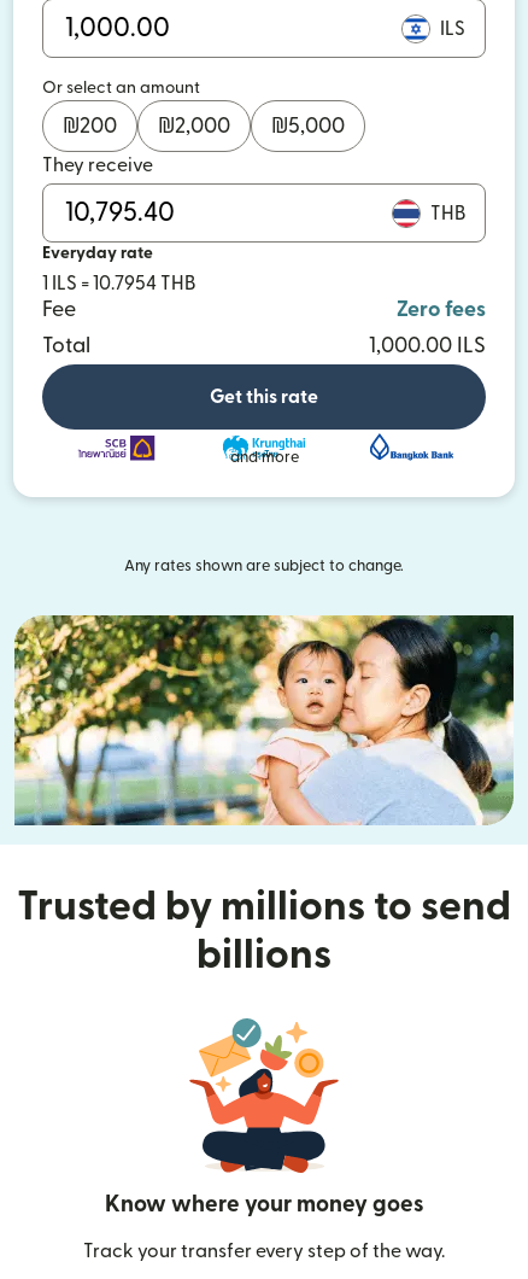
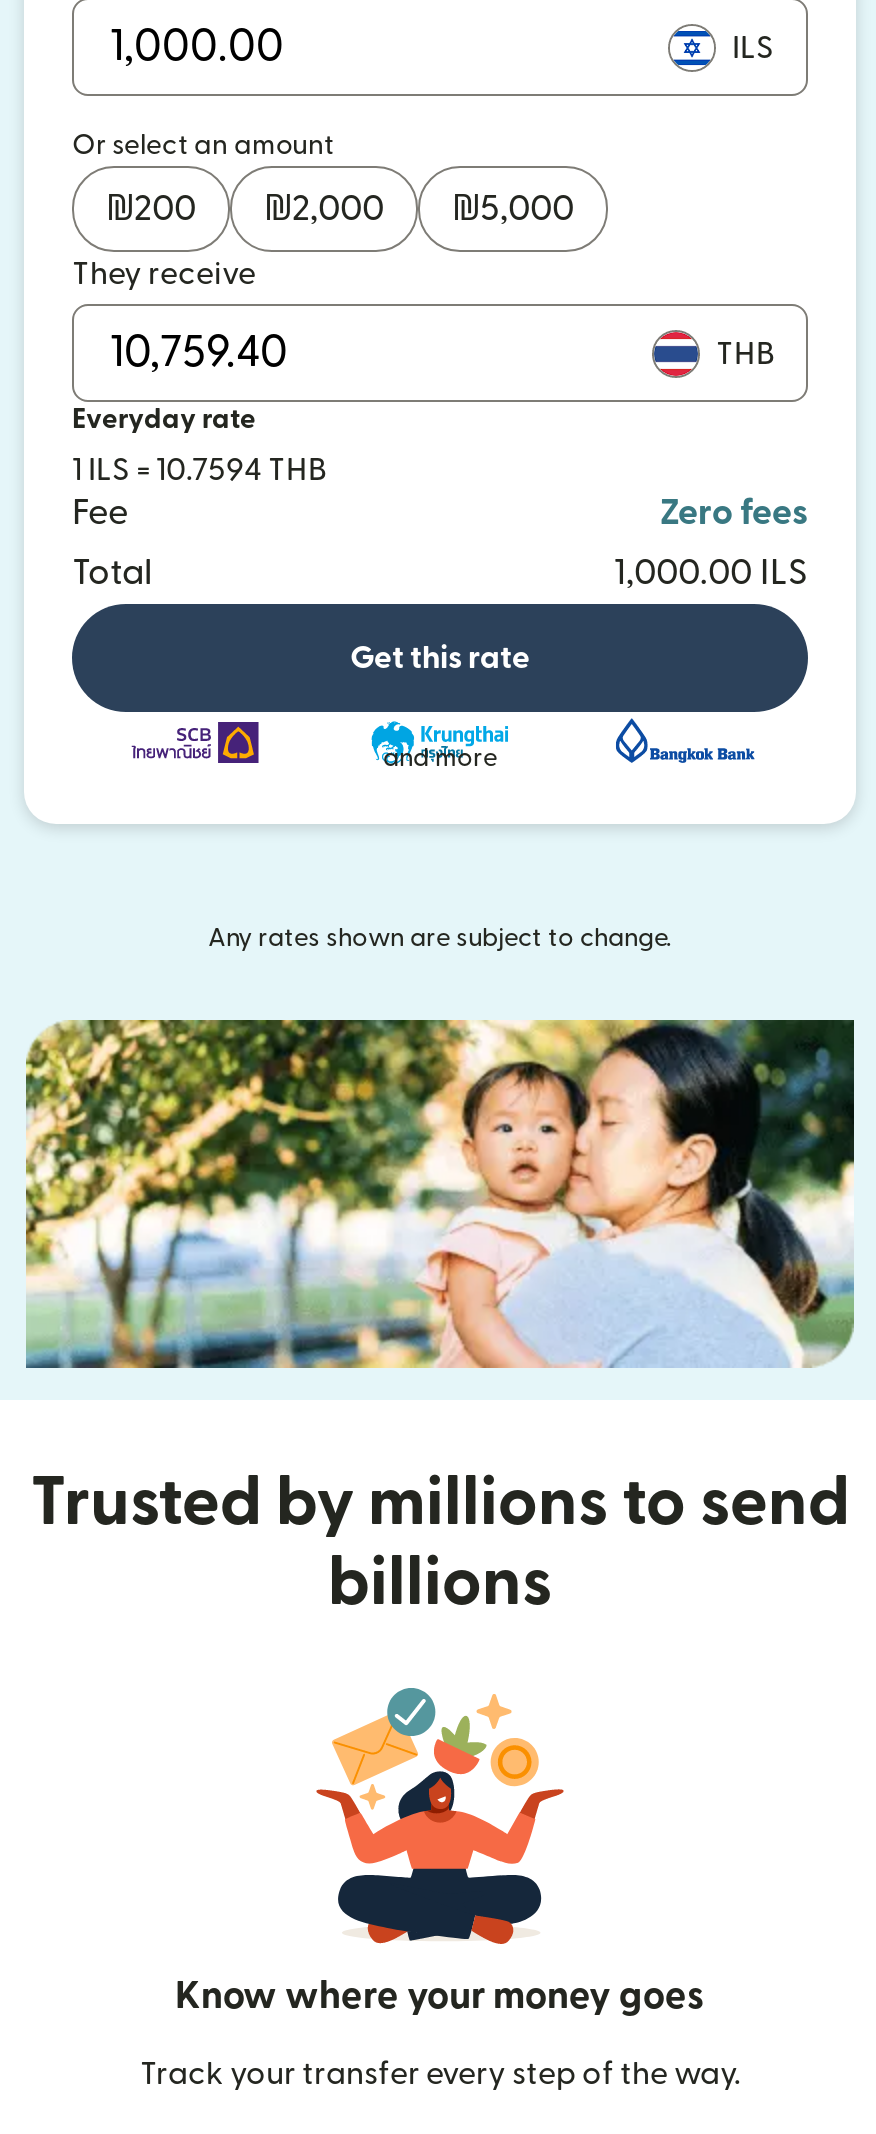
- 1 ILS = 10.7954 THB
+ 1 ILS = 10.7594 THB
